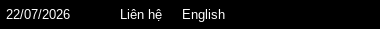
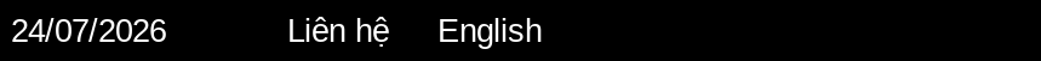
- 22/07/2026
+ 24/07/2026
